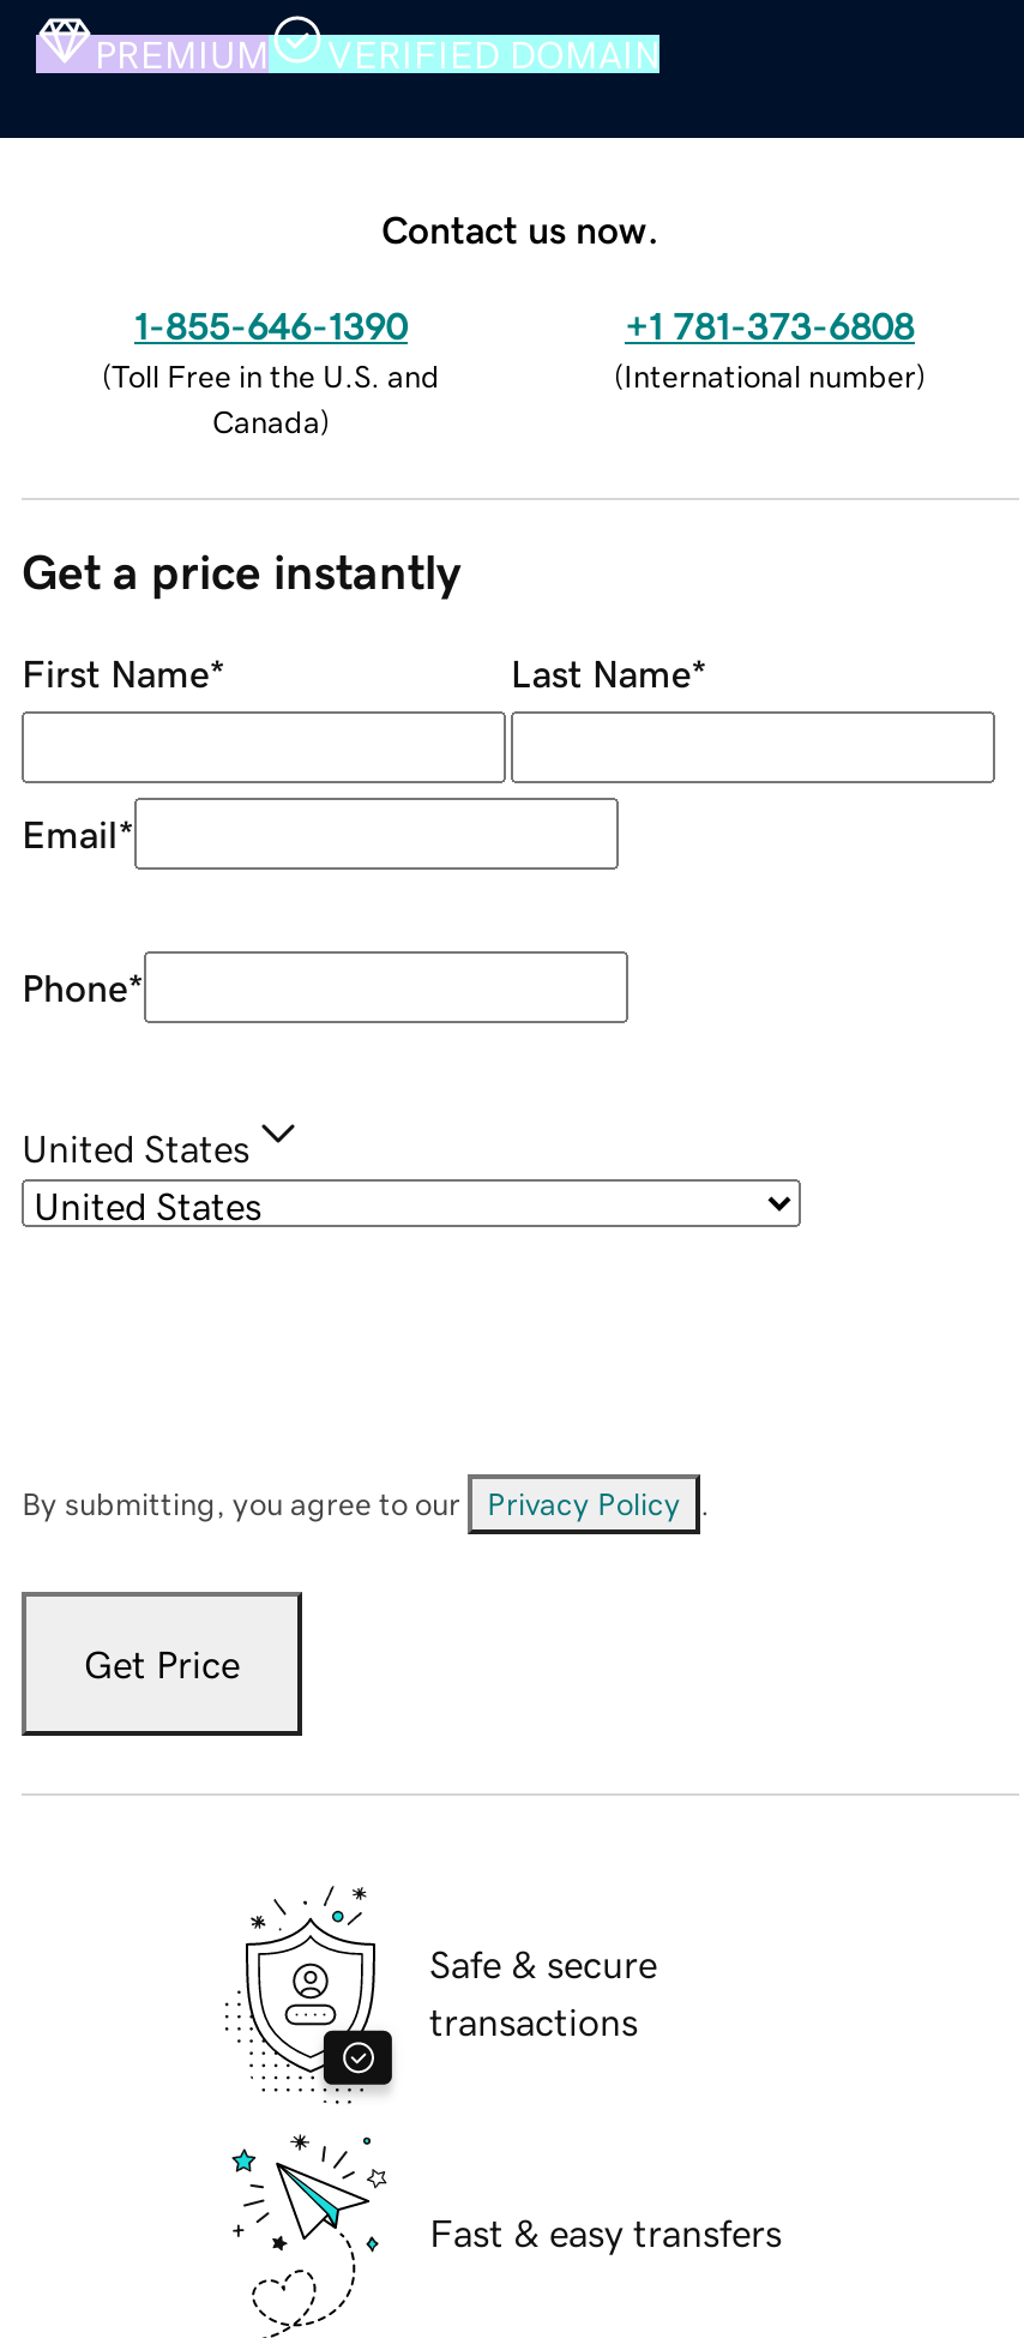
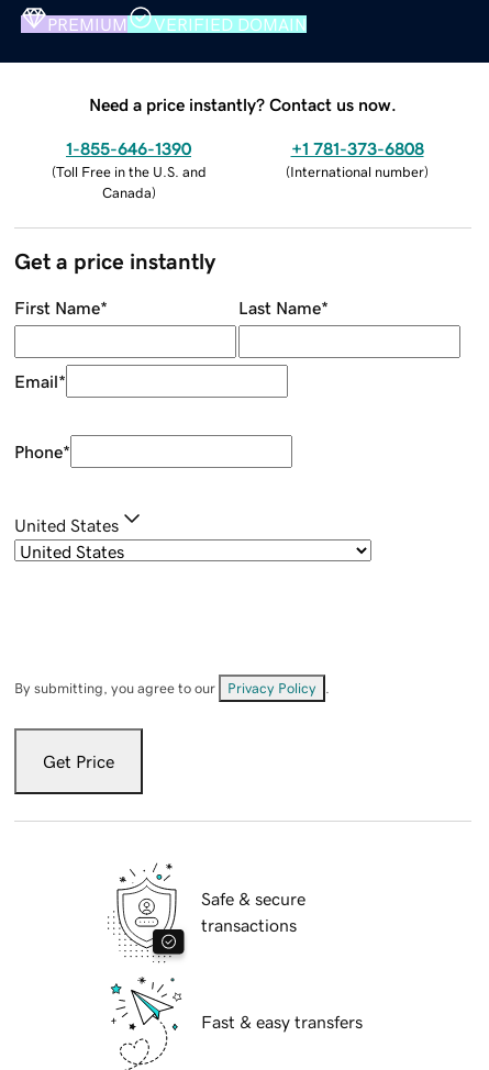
- Contact us now.
+ Need a price instantly? Contact us now.
